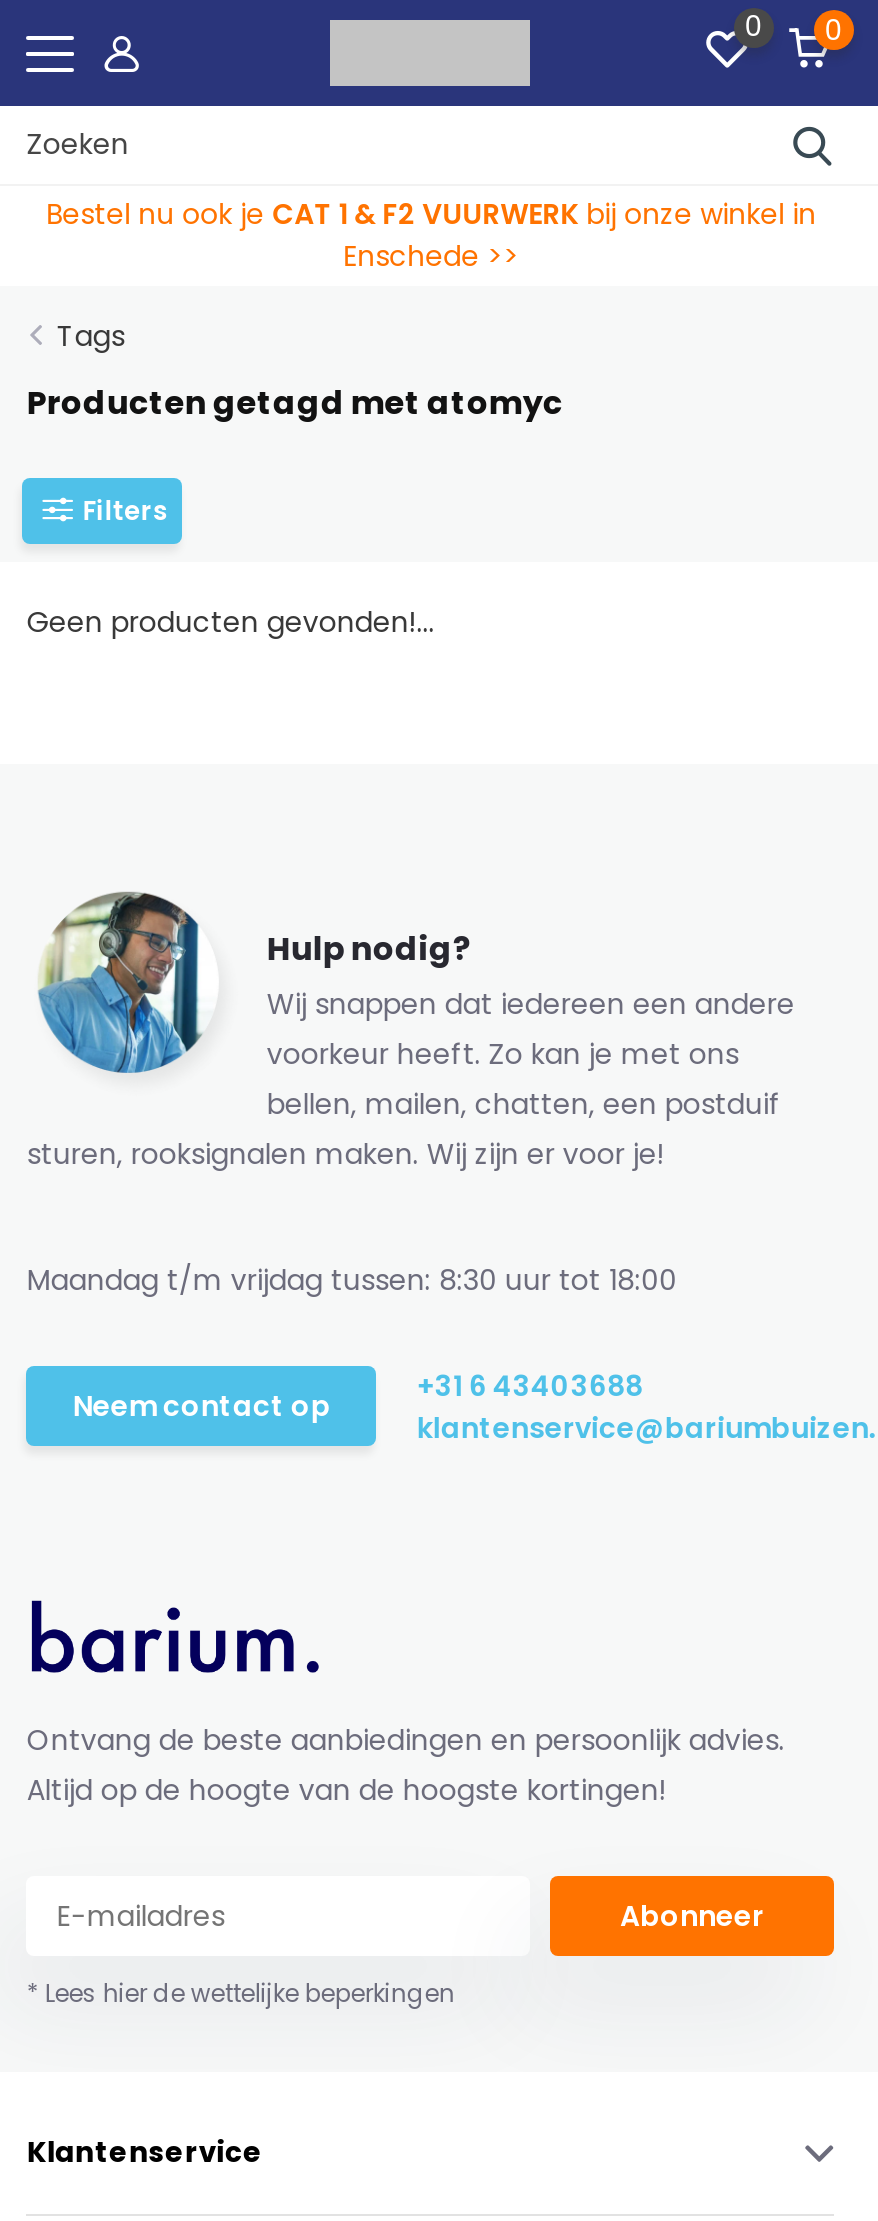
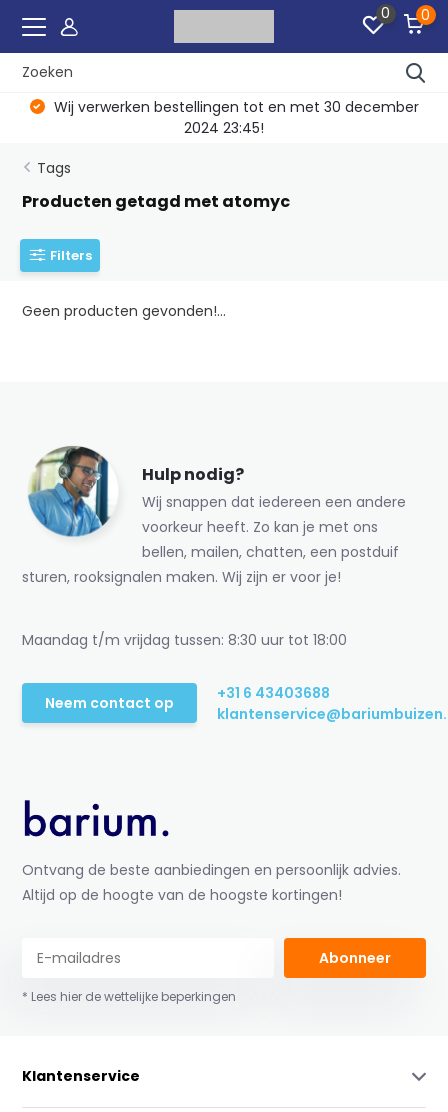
- Bestel nu ook je CAT 1 & F2 VUURWERK bij onze winkel in
- Enschede >>
+ Wij verwerken bestellingen tot en met 30 december
+ 2024 23:45!
